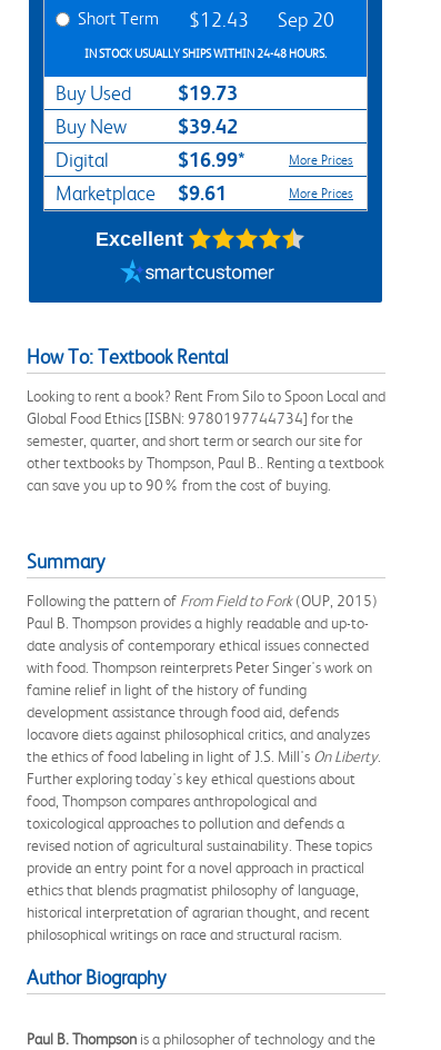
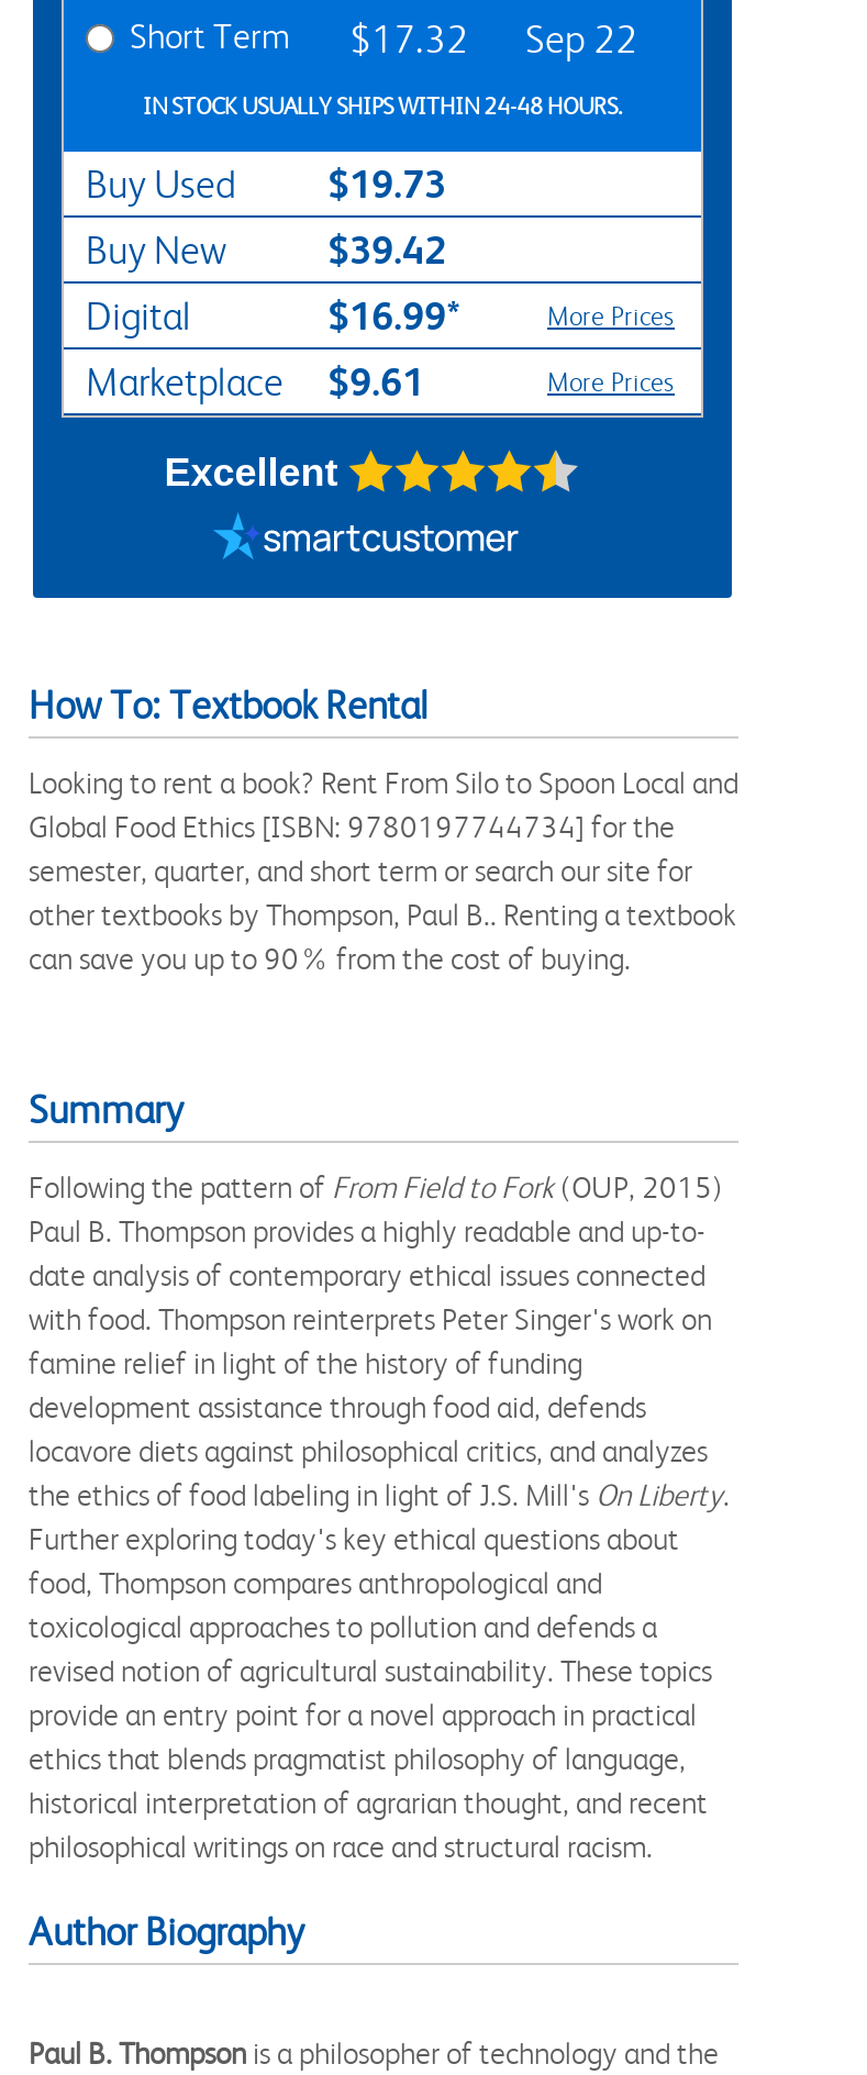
- $12.43
+ $17.32

- Sep 20
+ Sep 22
